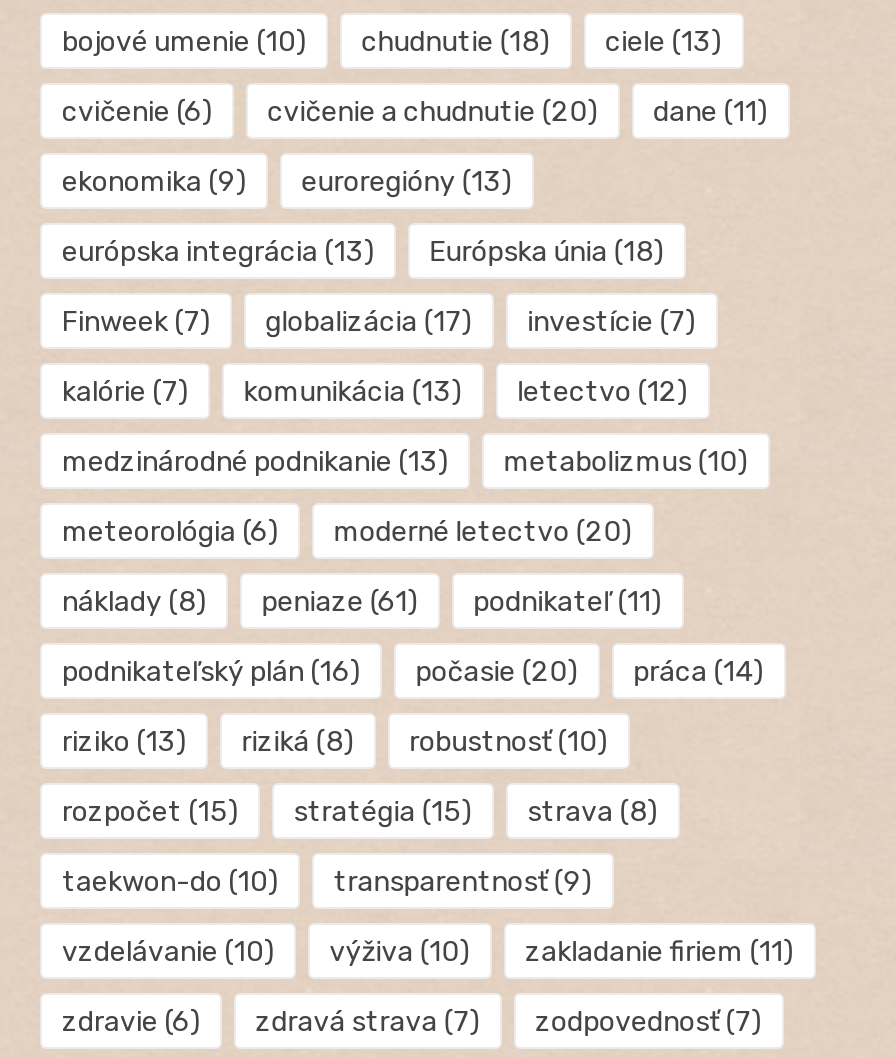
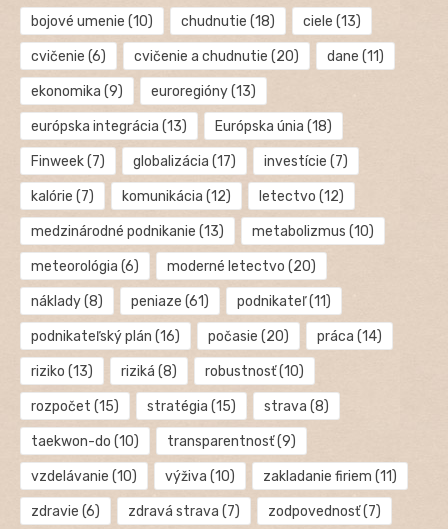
- kalórie (7) komunikácia (13) letectvo (12)
+ kalórie (7) komunikácia (12) letectvo (12)
